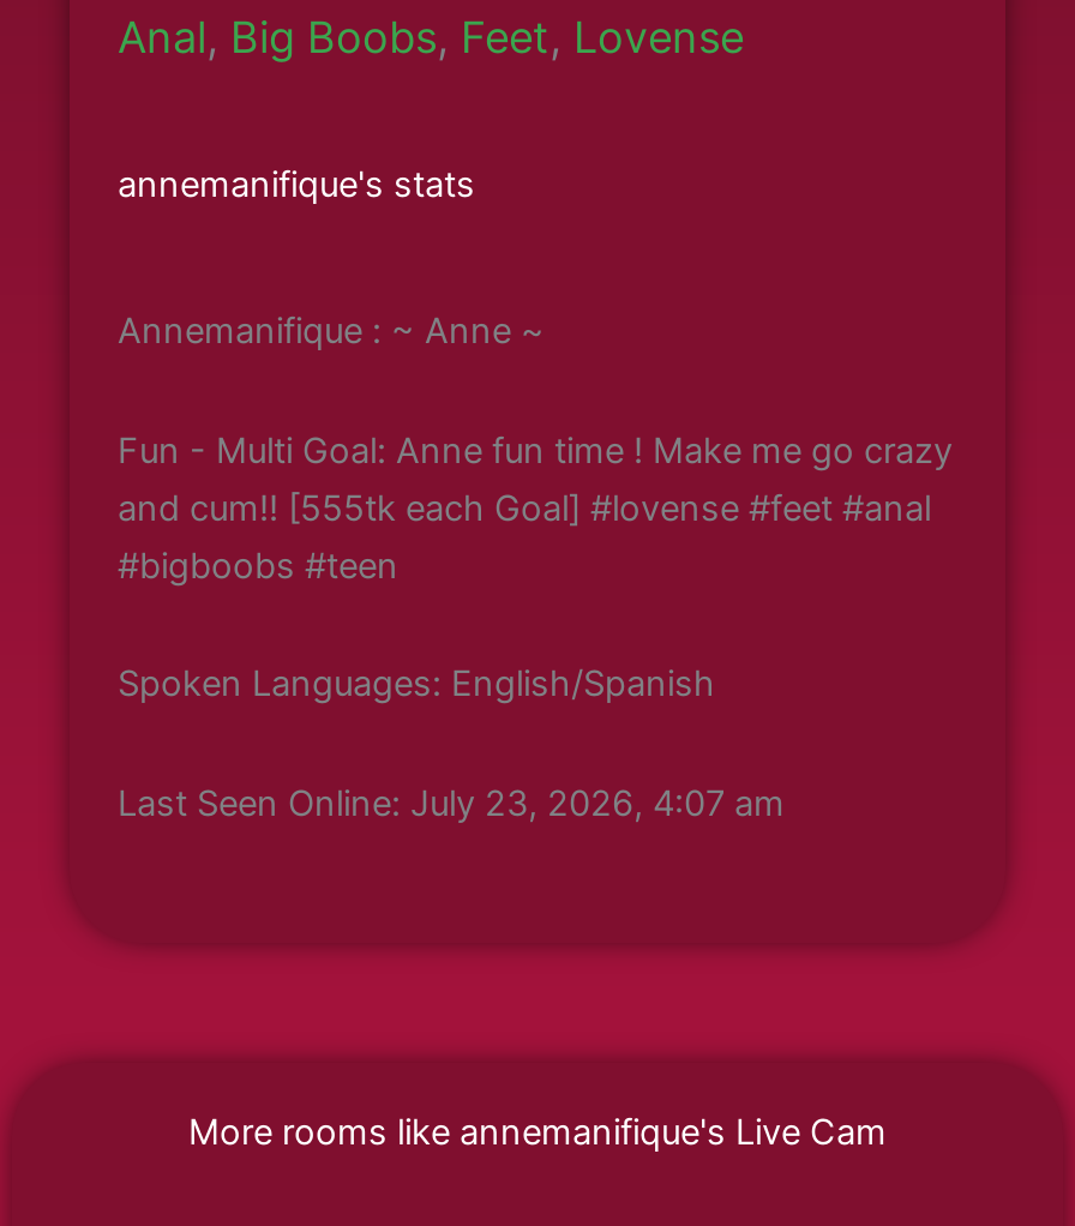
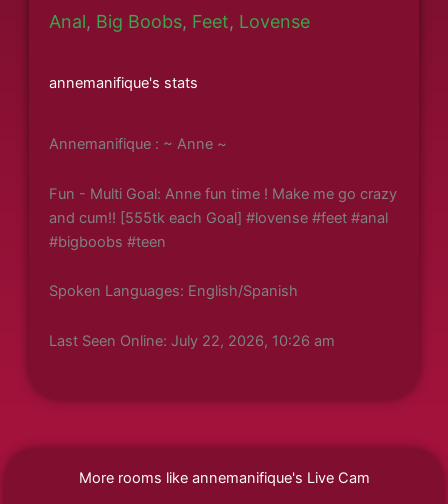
- Last Seen Online: July 23, 2026, 4:07 am
+ Last Seen Online: July 22, 2026, 10:26 am
